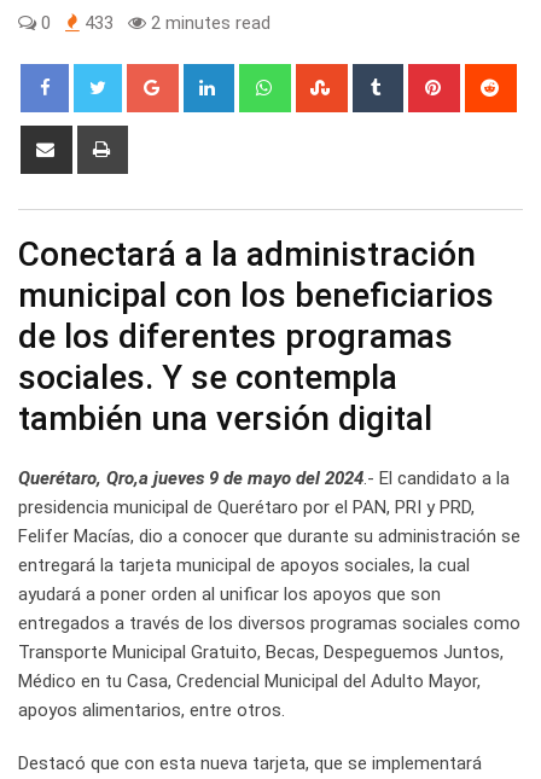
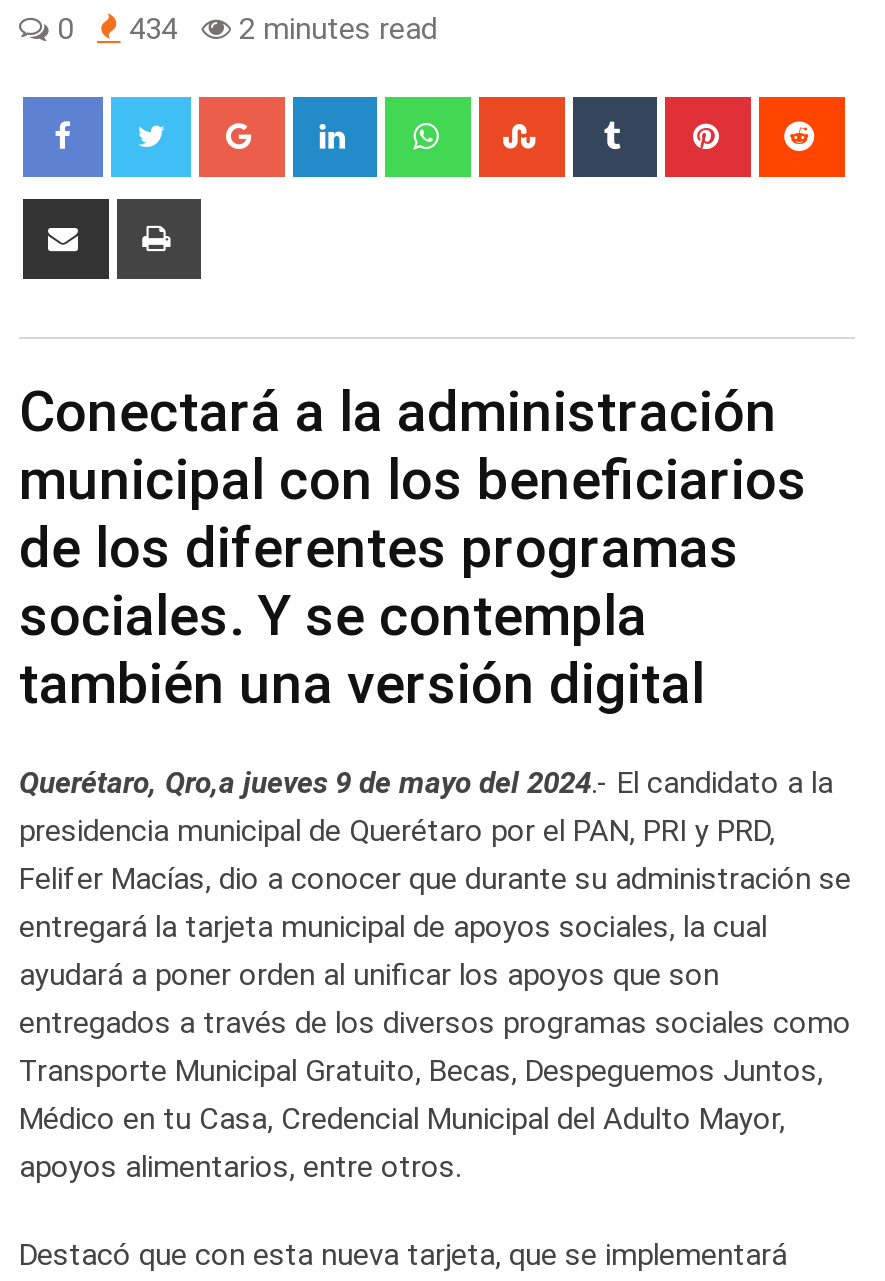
- 0 433 2 minutes read
+ 0 434 2 minutes read
